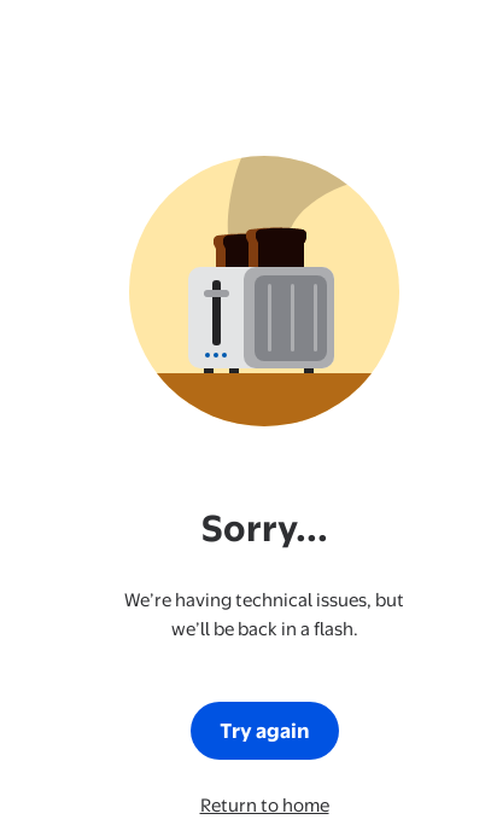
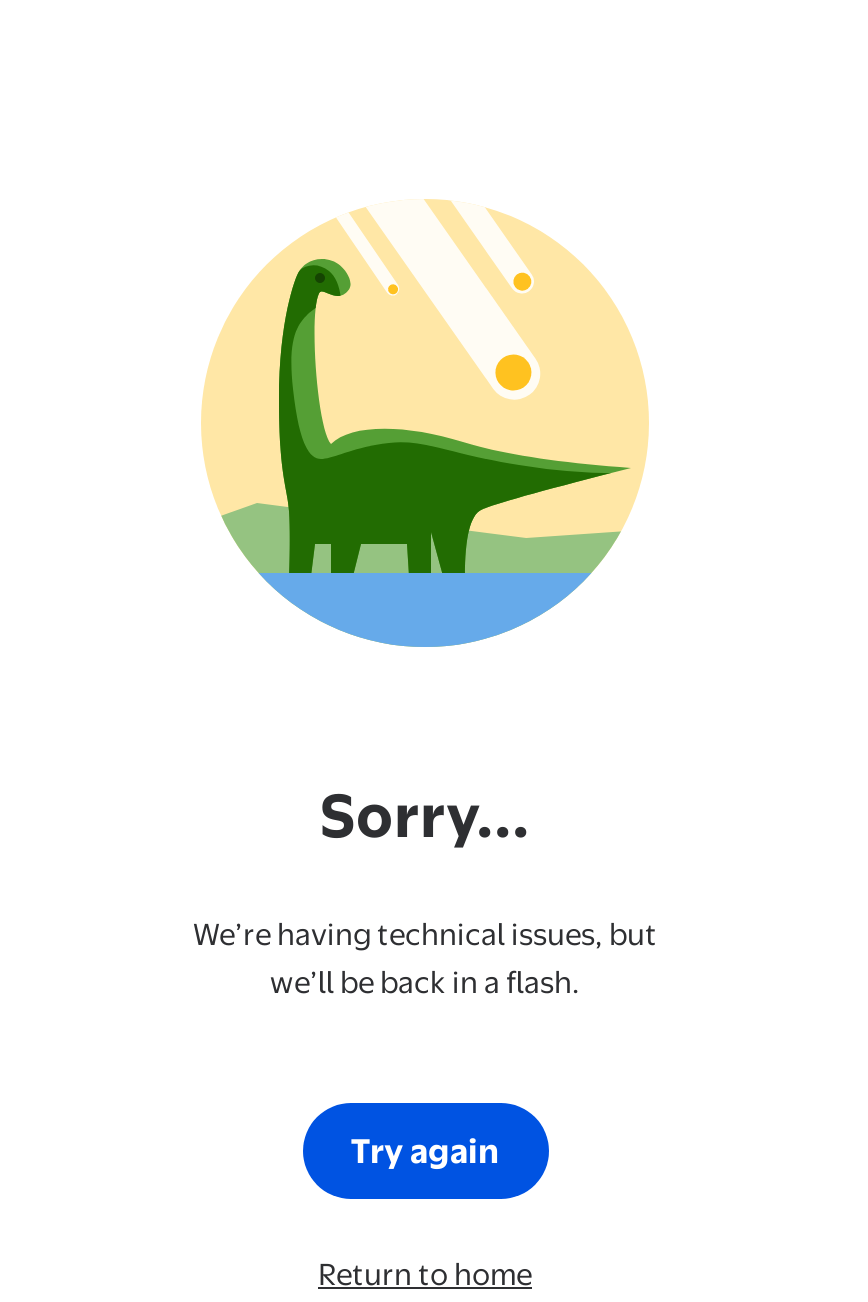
- [image]
+ [image]
